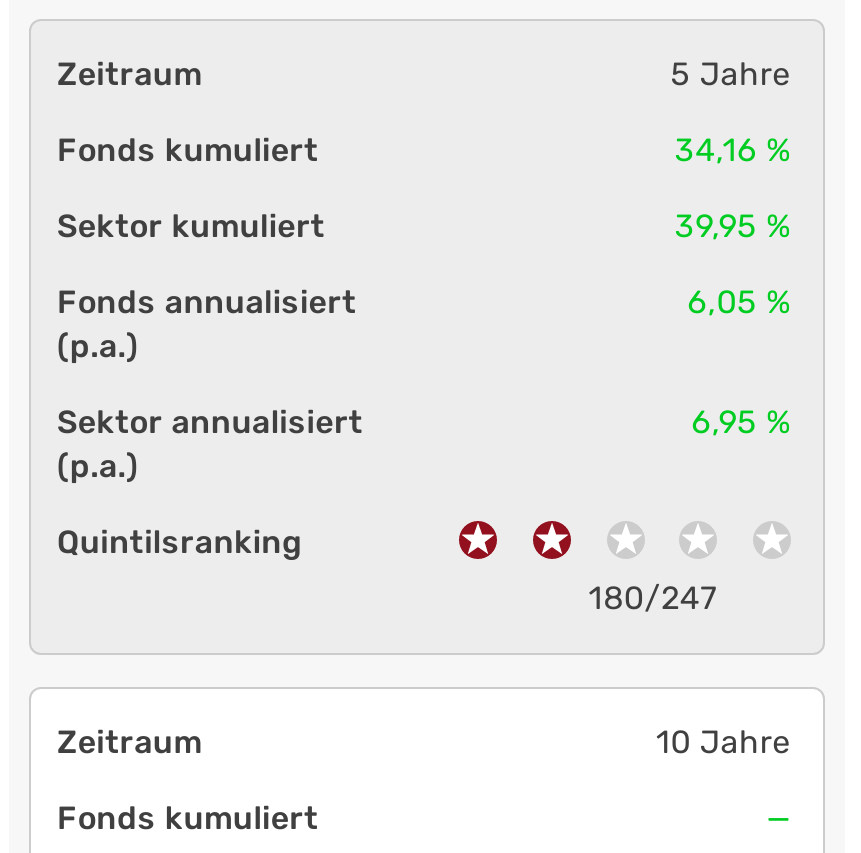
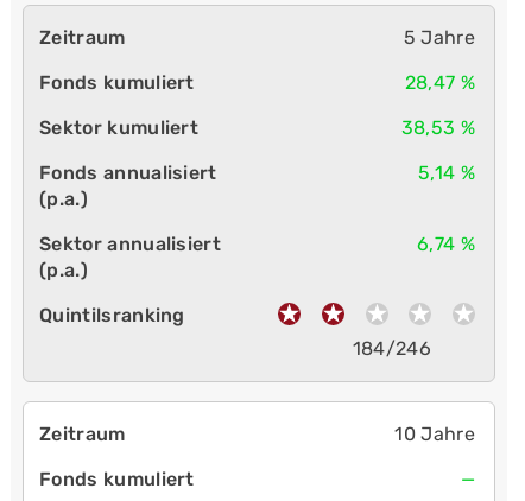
- 34,16 %
+ 28,47 %

- 39,95 %
+ 38,53 %

- 6,05 %
+ 5,14 %

- 6,95 %
+ 6,74 %

- 180/247
+ 184/246
